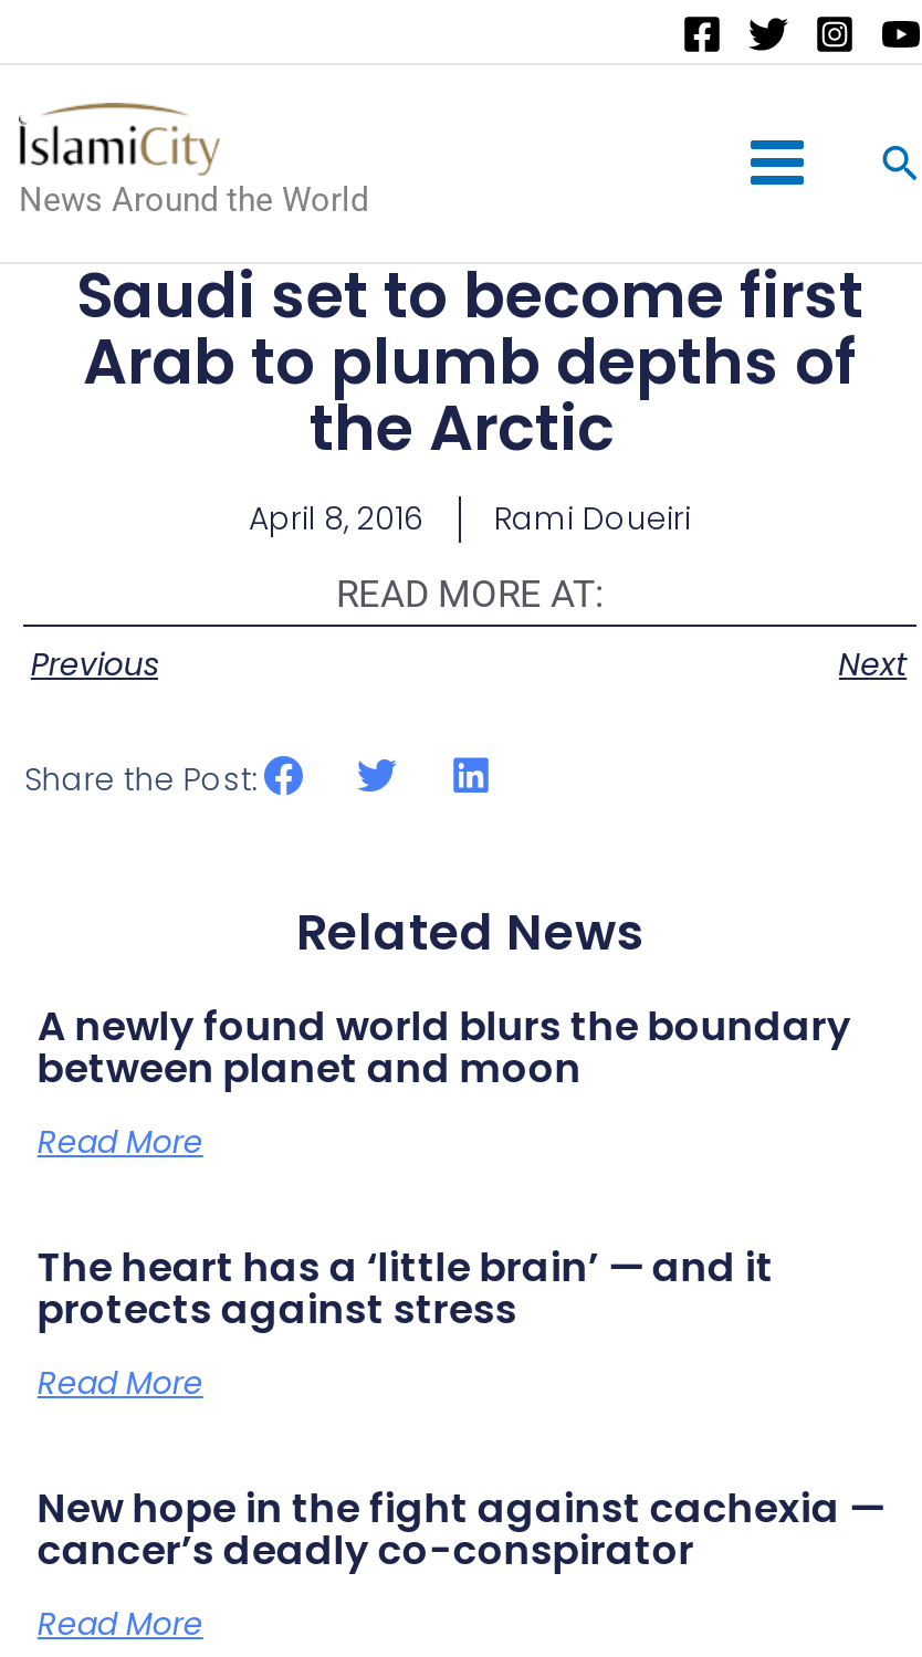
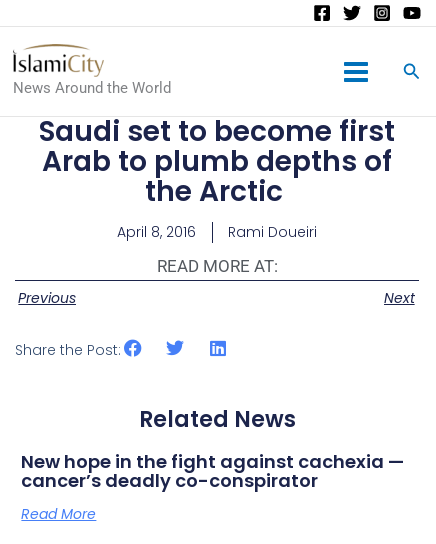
- A newly found world blurs the boundary
- between planet and moon
- Read More
- The heart has a ‘little brain’ — and it
- protects against stress
- Read More
